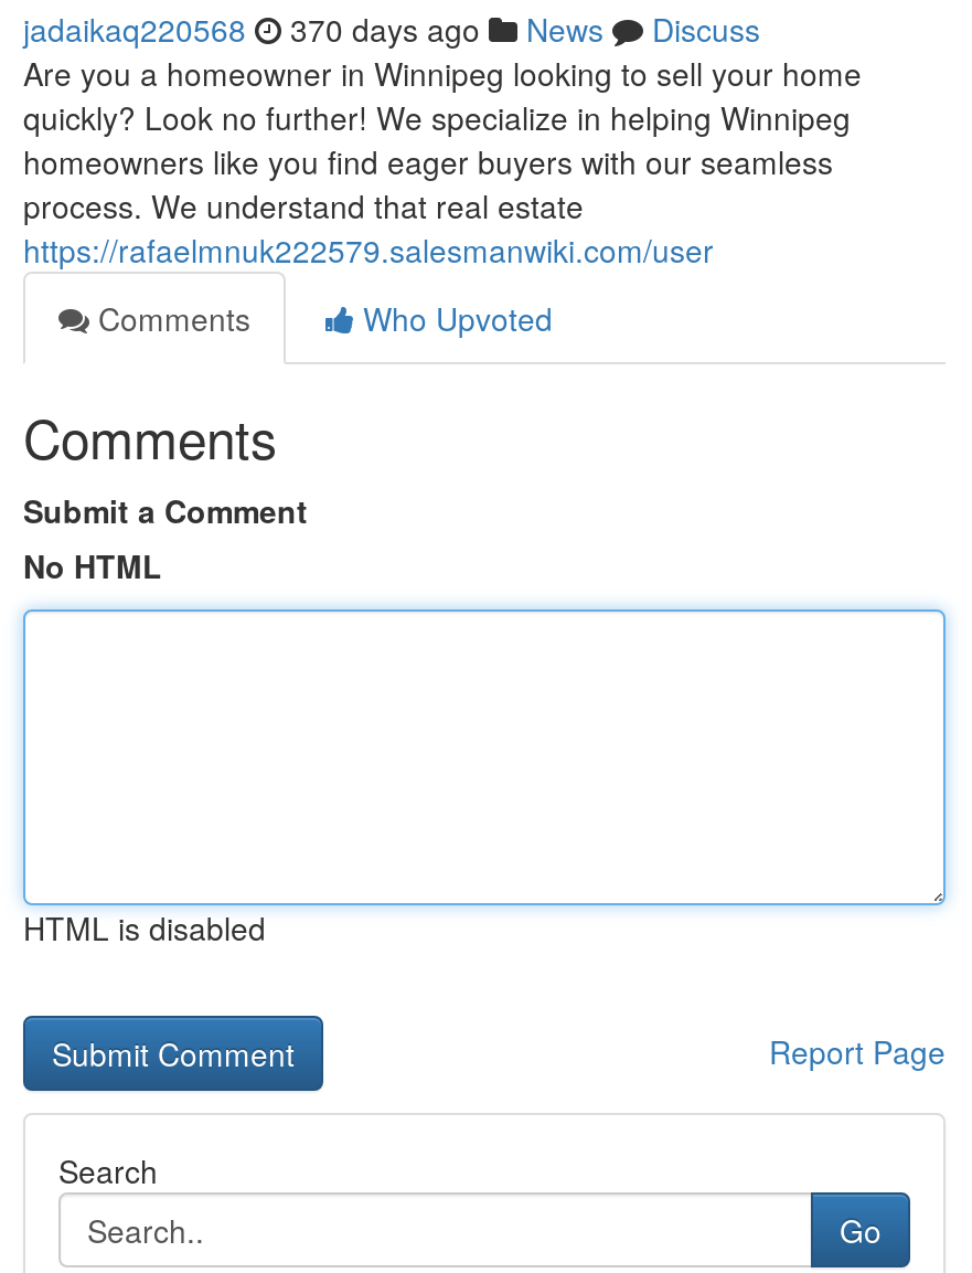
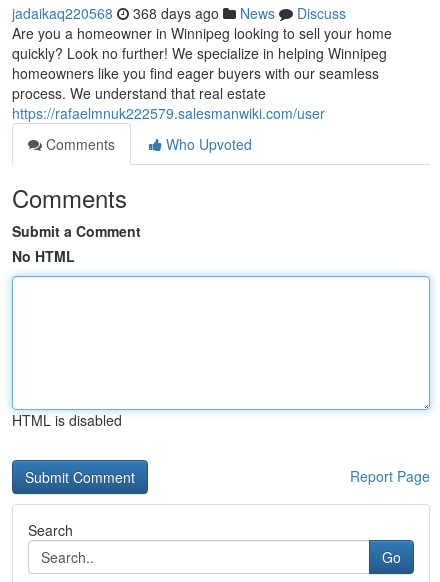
- jadaikaq220568 370 days ago News Discuss
+ jadaikaq220568 368 days ago News Discuss
